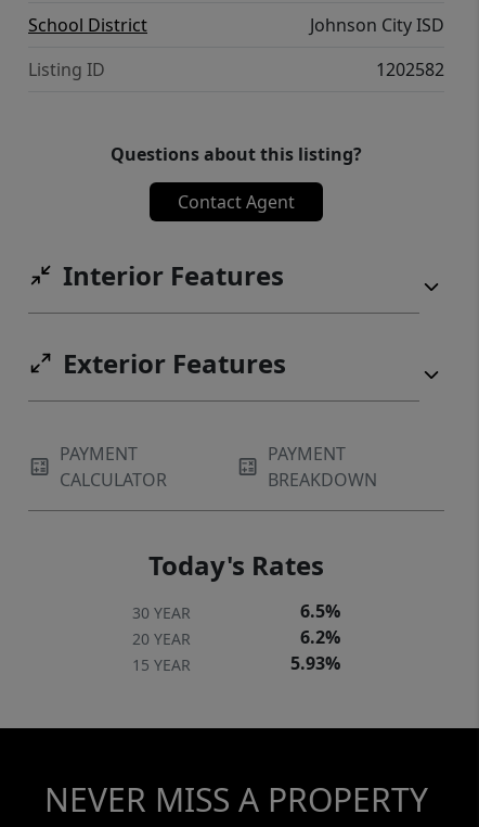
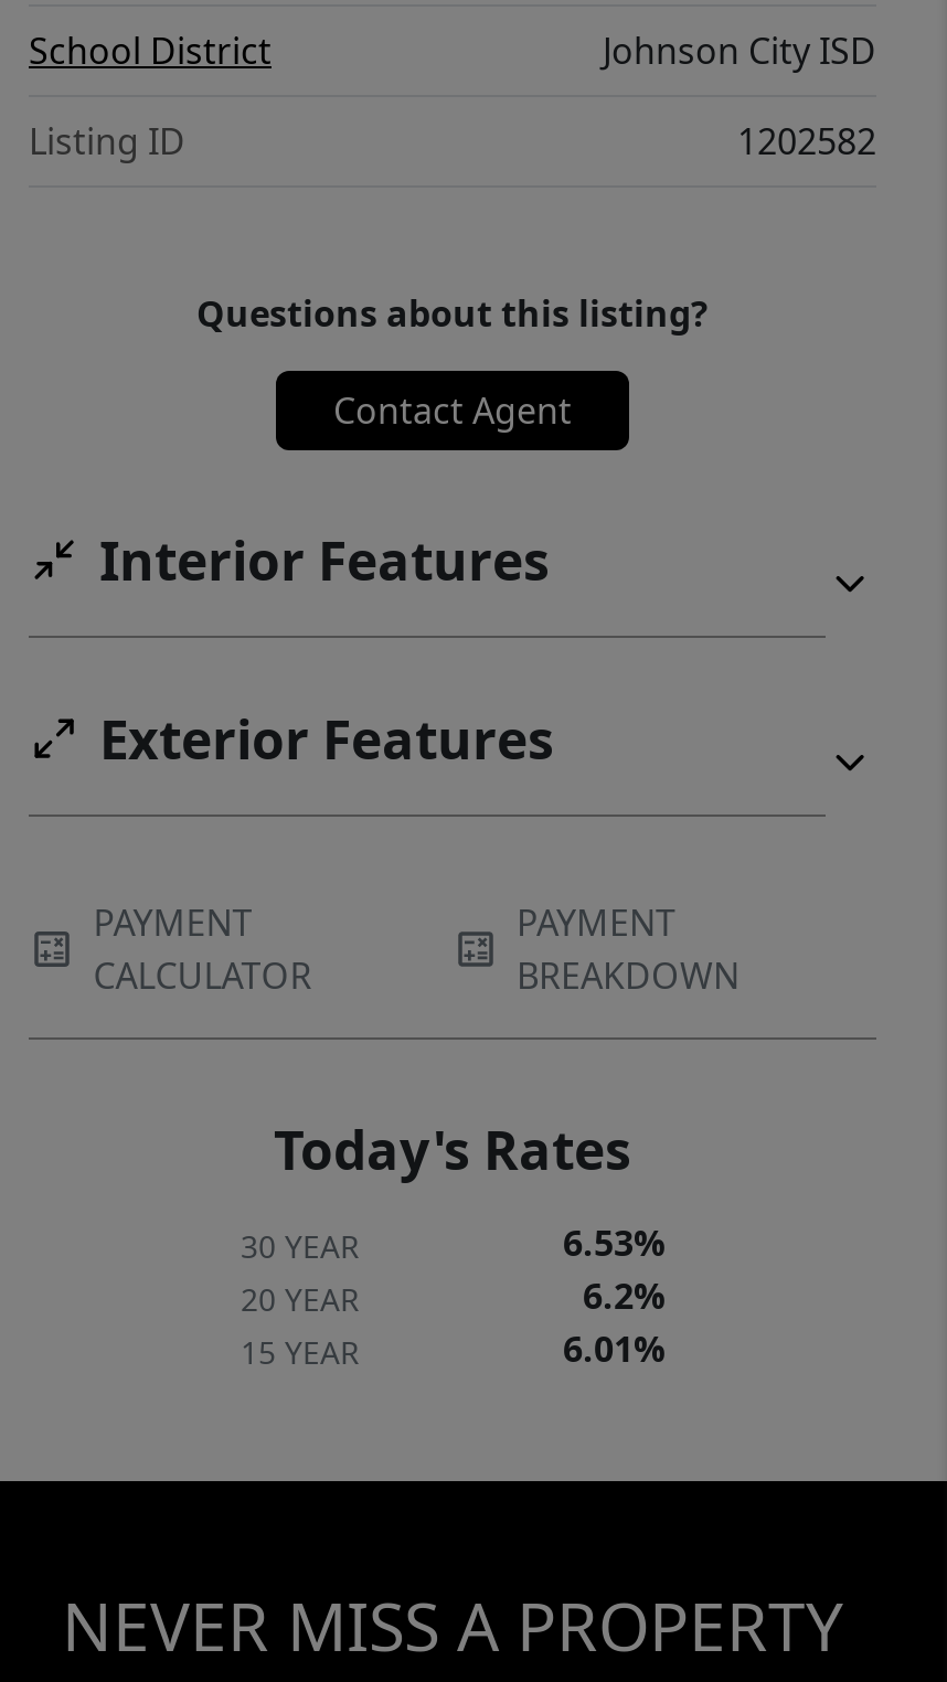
- 6.5%
+ 6.53%

- 5.93%
+ 6.01%
